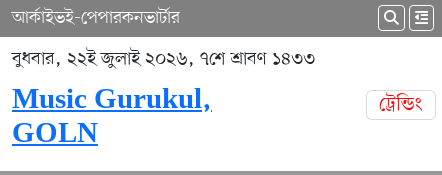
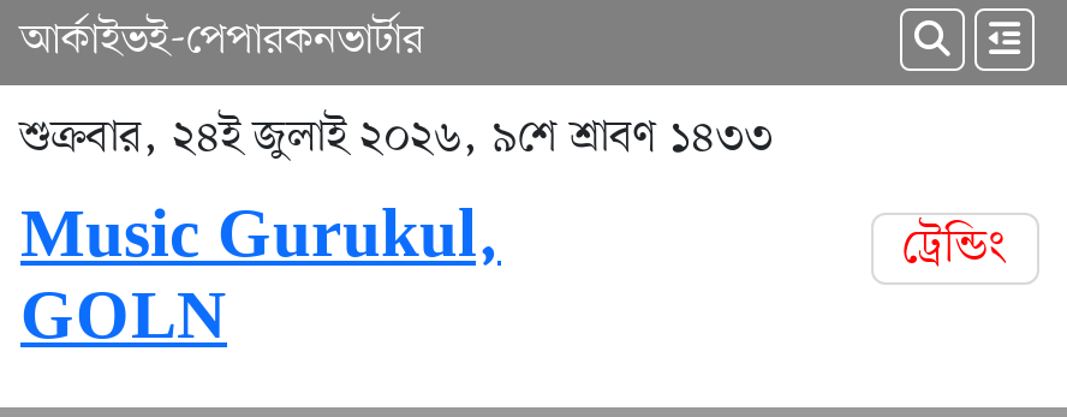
- বুধবার, ২২ই জুলাই ২০২৬, ৭শে শ্রাবণ ১৪৩৩
+ শুক্রবার, ২৪ই জুলাই ২০২৬, ৯শে শ্রাবণ ১৪৩৩
